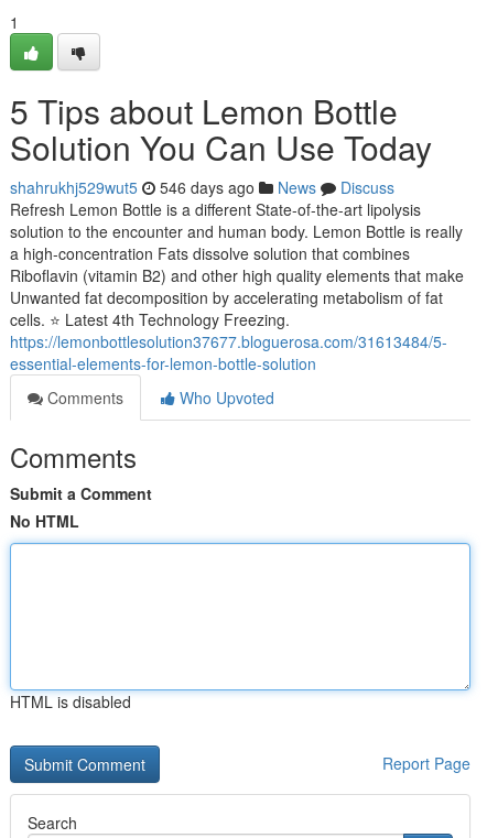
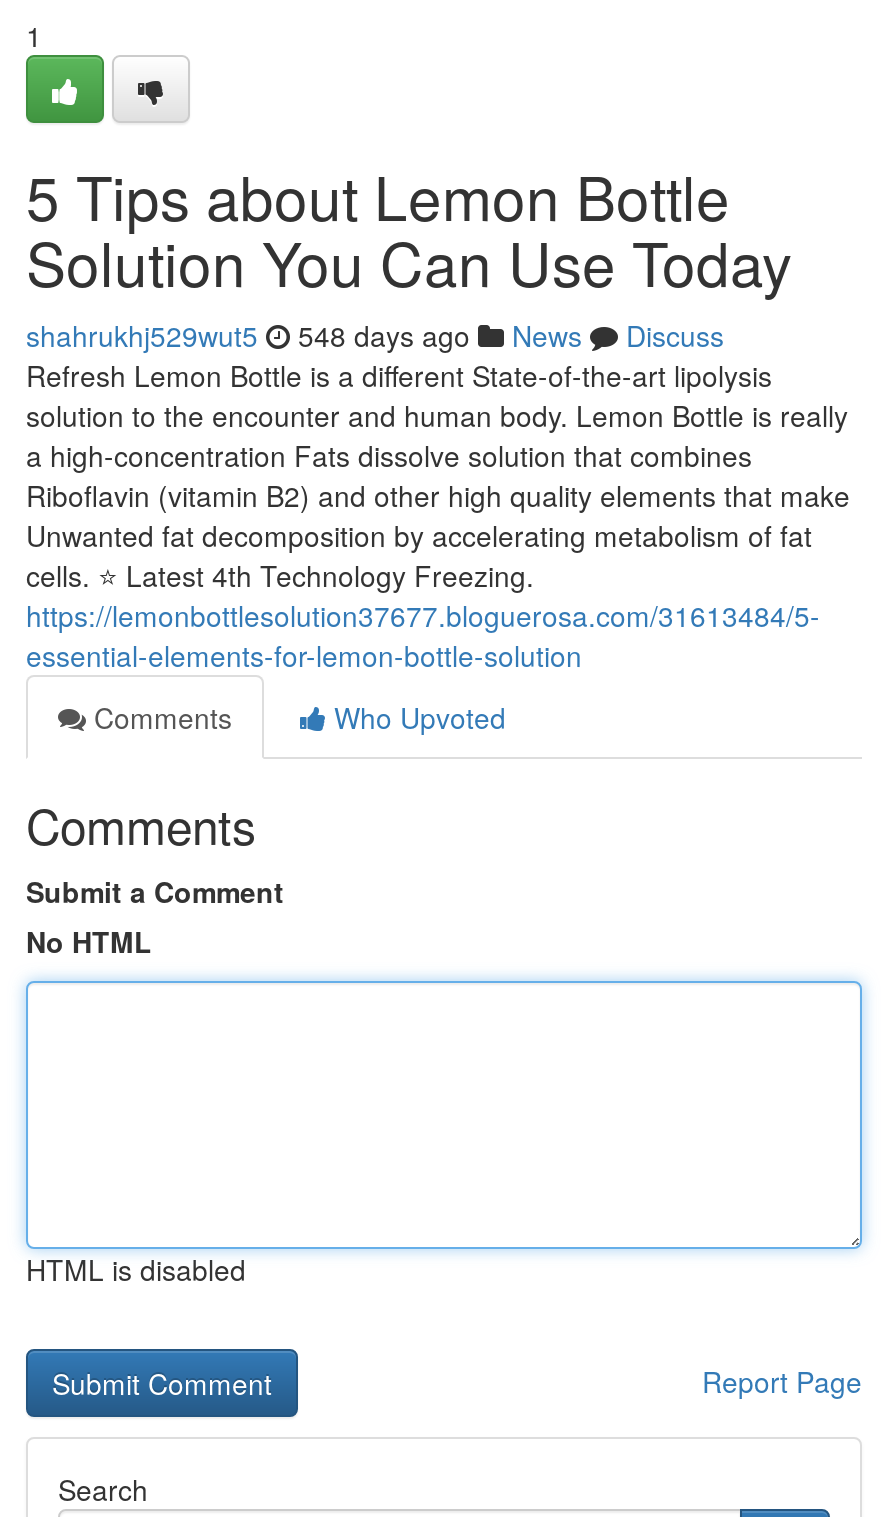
- shahrukhj529wut5 546 days ago News Discuss
+ shahrukhj529wut5 548 days ago News Discuss
